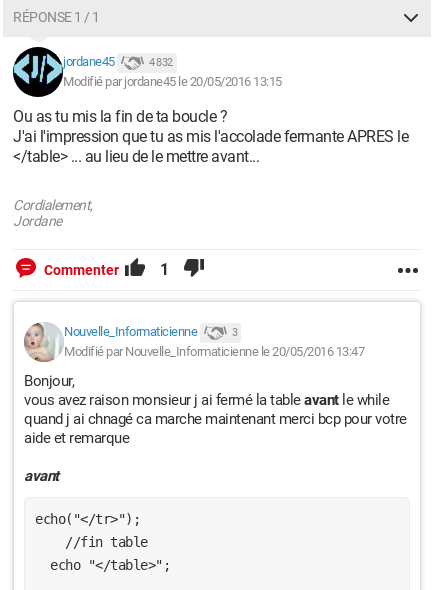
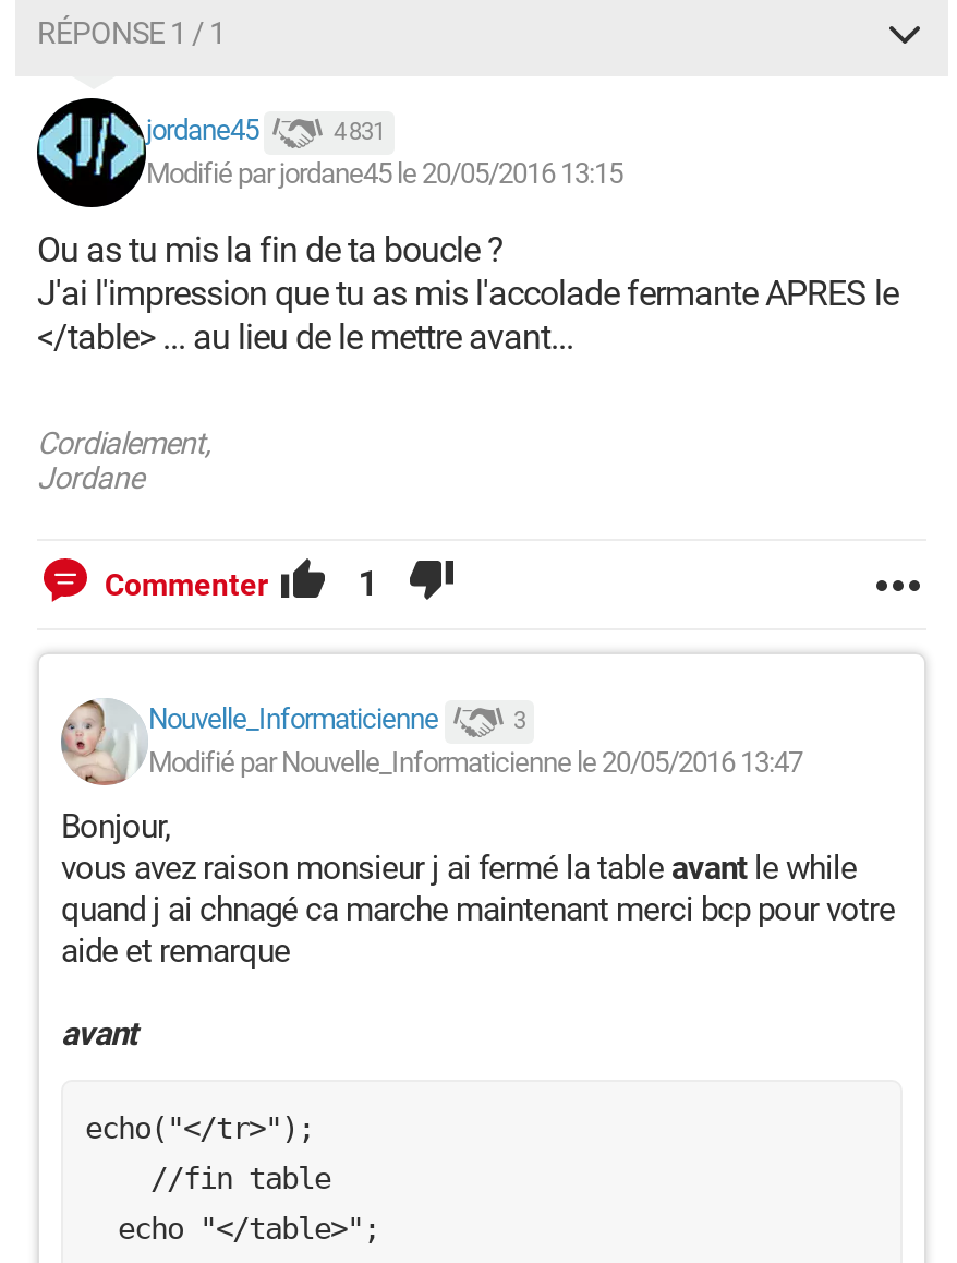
- 4 832
+ 4 831
